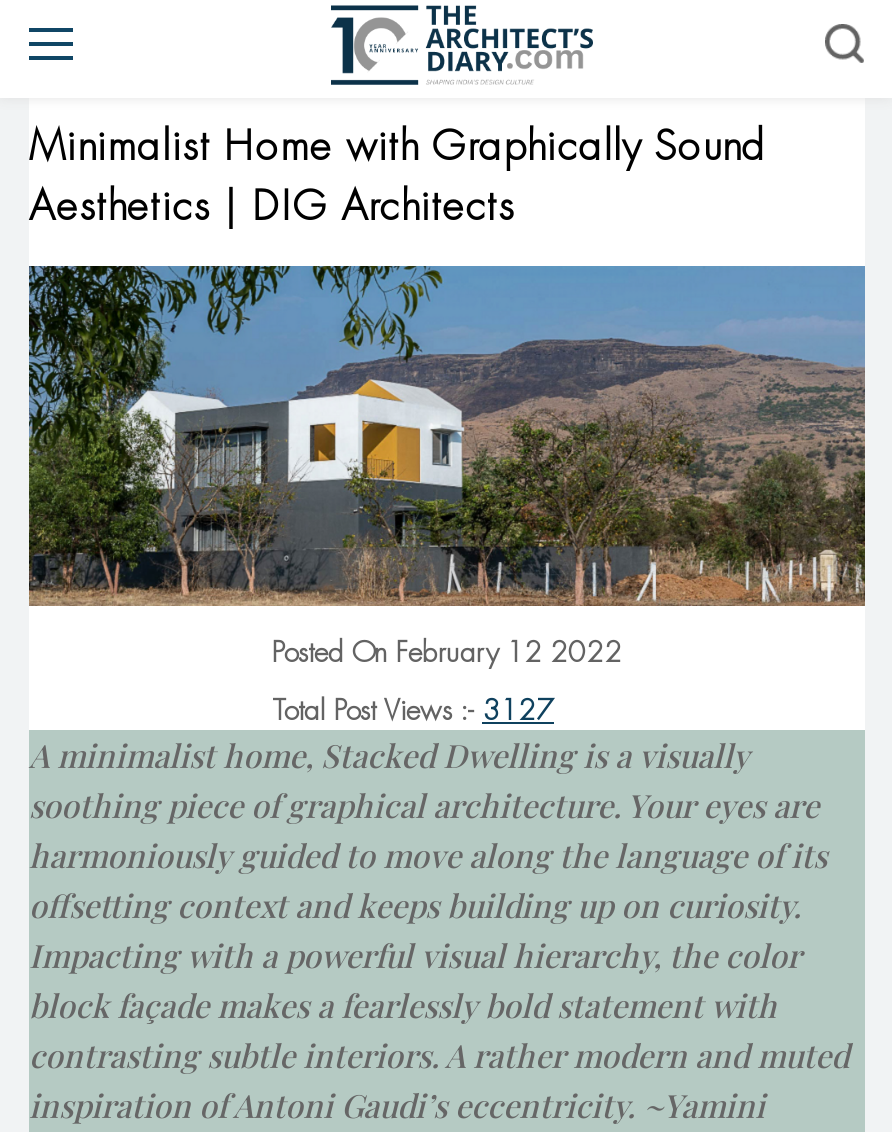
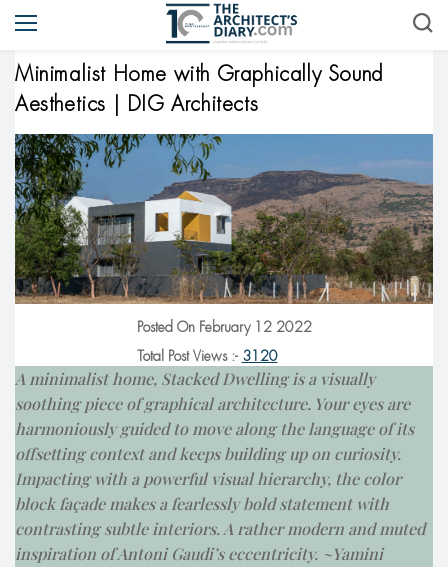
- Total Post Views :- 3127
+ Total Post Views :- 3120
